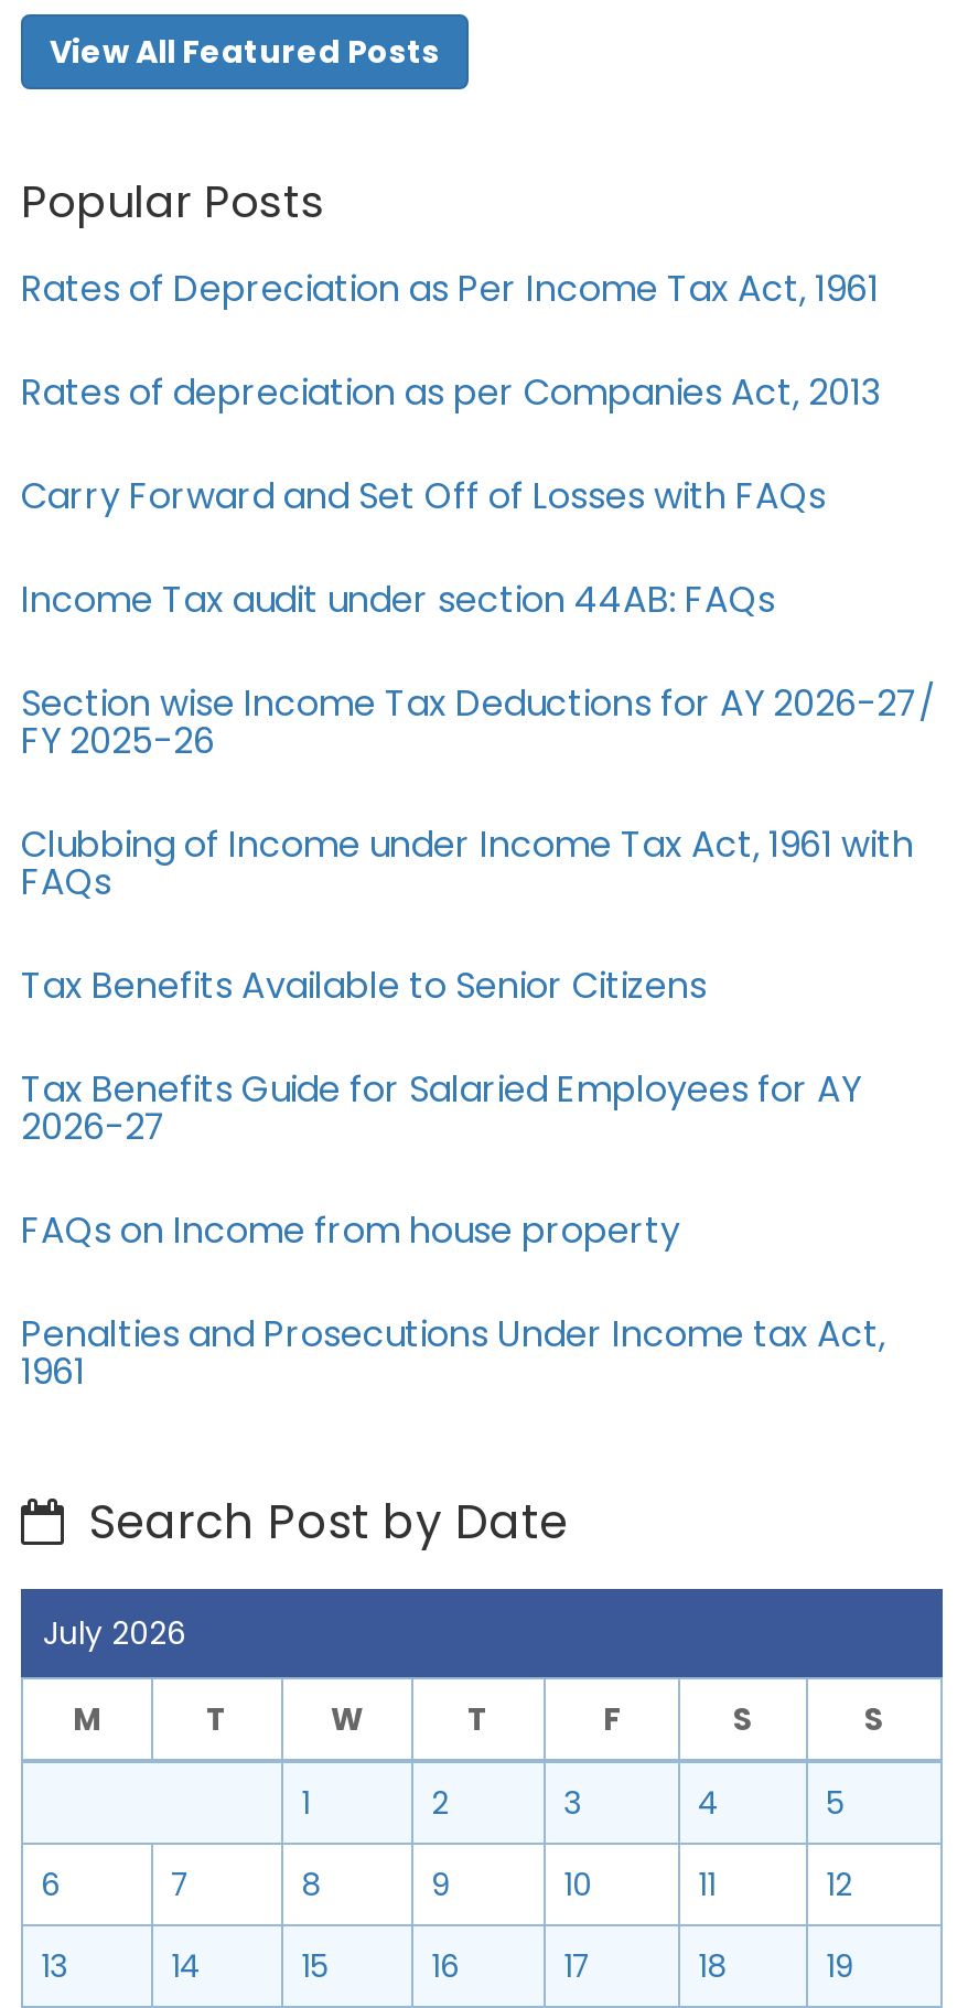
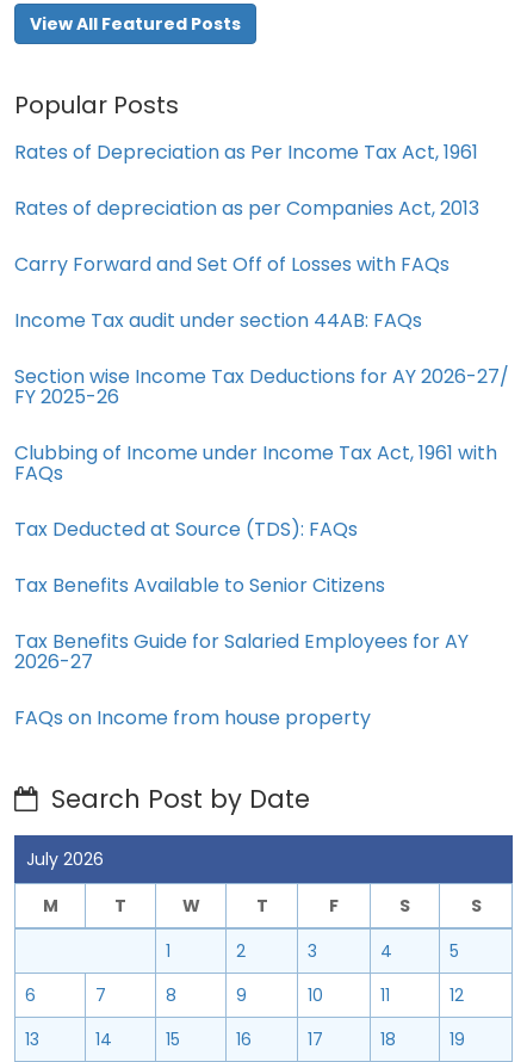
+ Tax Deducted at Source (TDS): FAQs

moved down: Tax Benefits Available to Senior Citizens | Tax Benefits Guide for Salaried Employees for AY | 2026-27 | FAQs on Income from house property

- Penalties and Prosecutions Under Income tax Act,
- 1961
